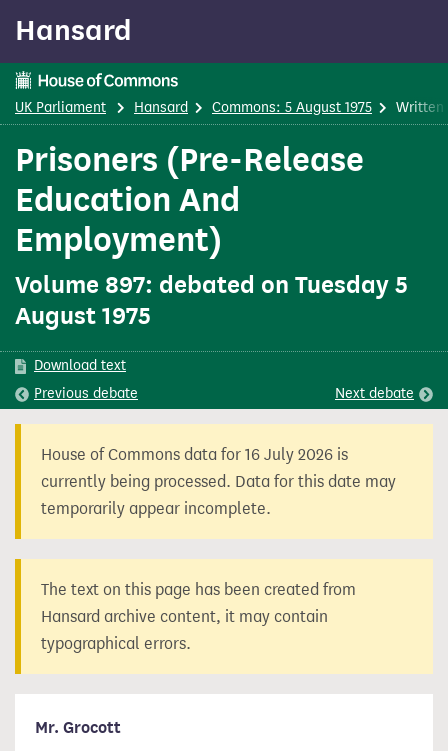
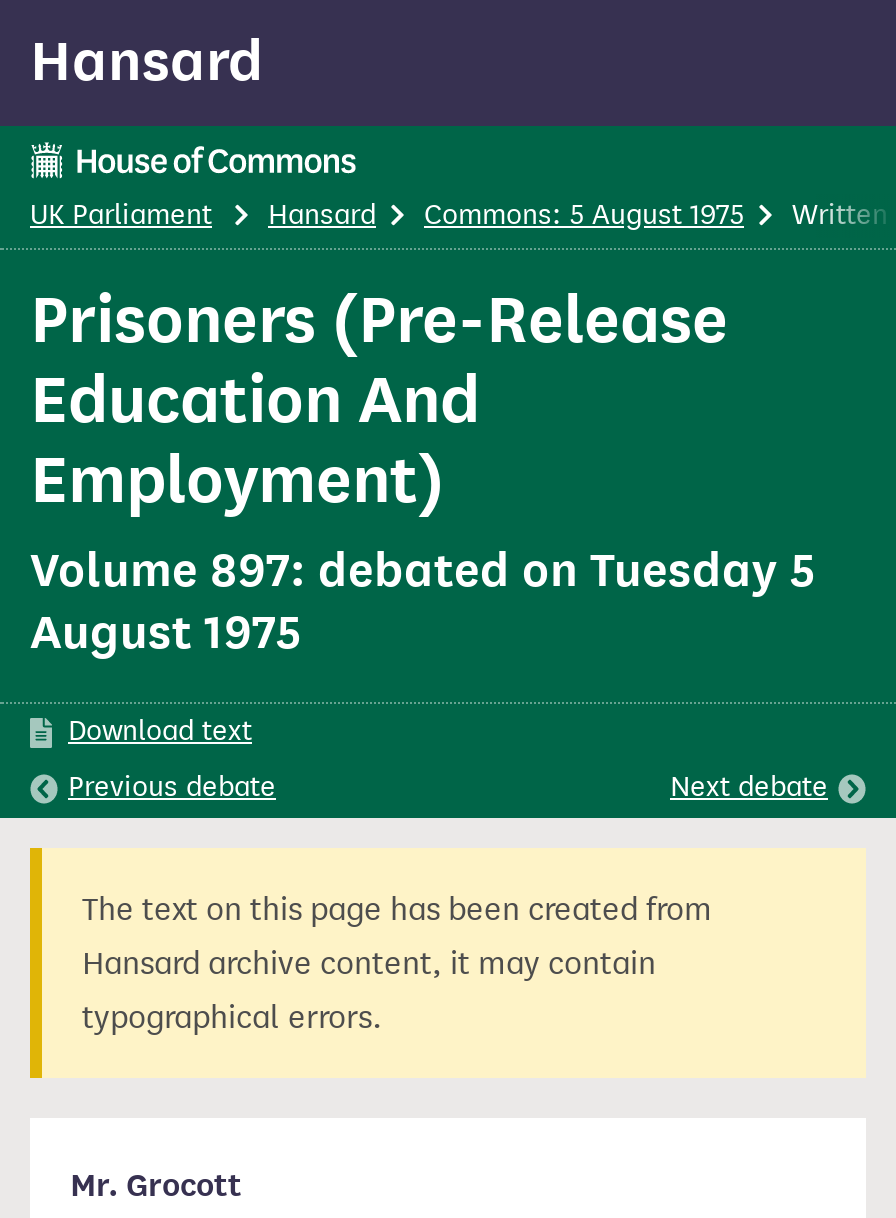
- House of Commons data for 16 July 2026 is
- currently being processed. Data for this date may
- temporarily appear incomplete.
